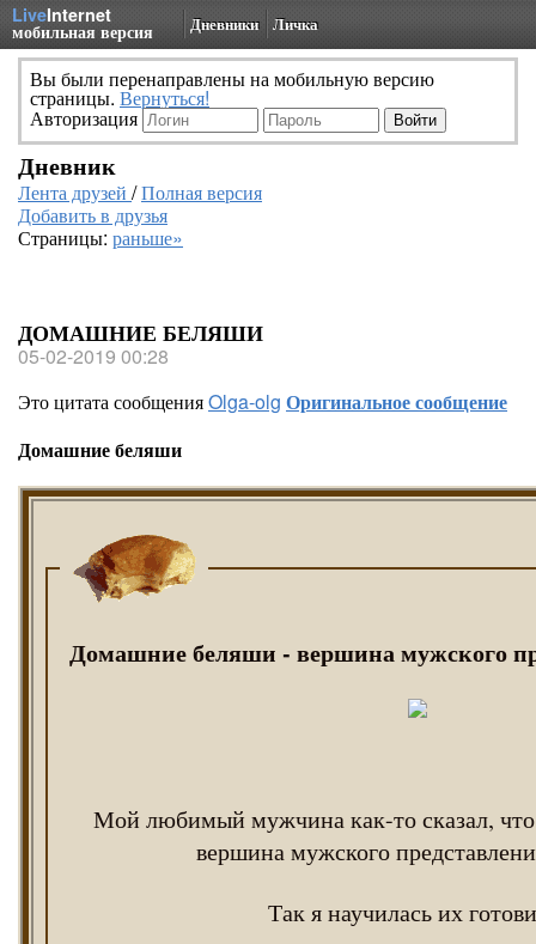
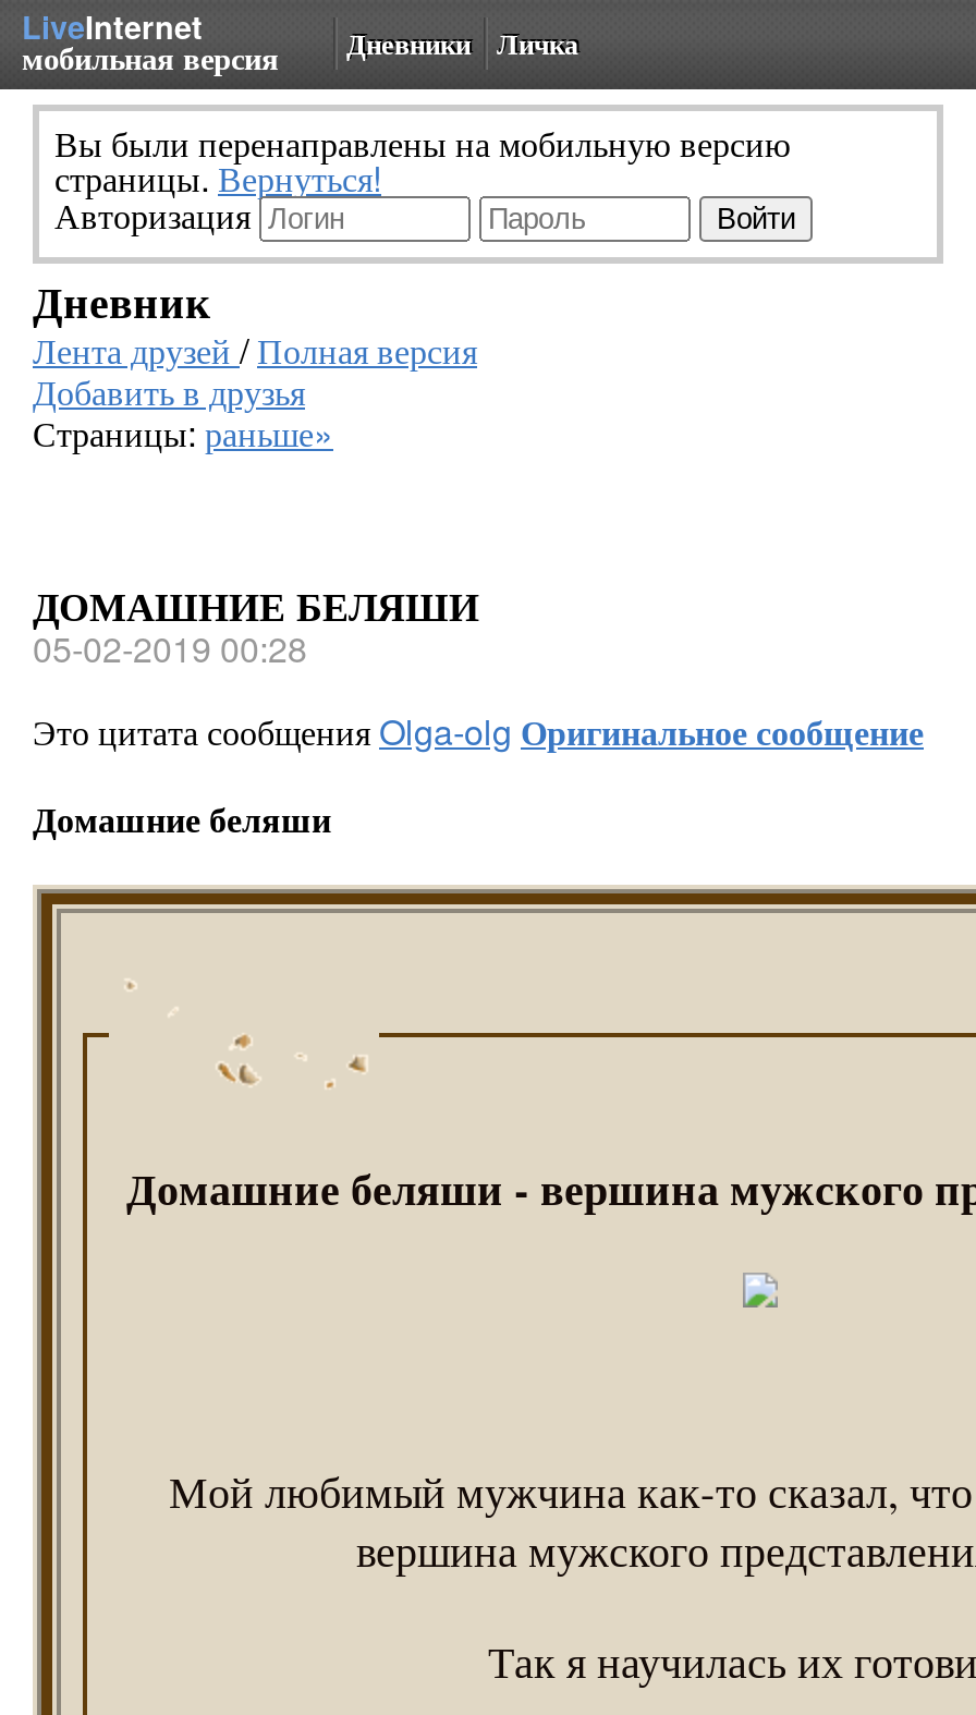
- [image]
